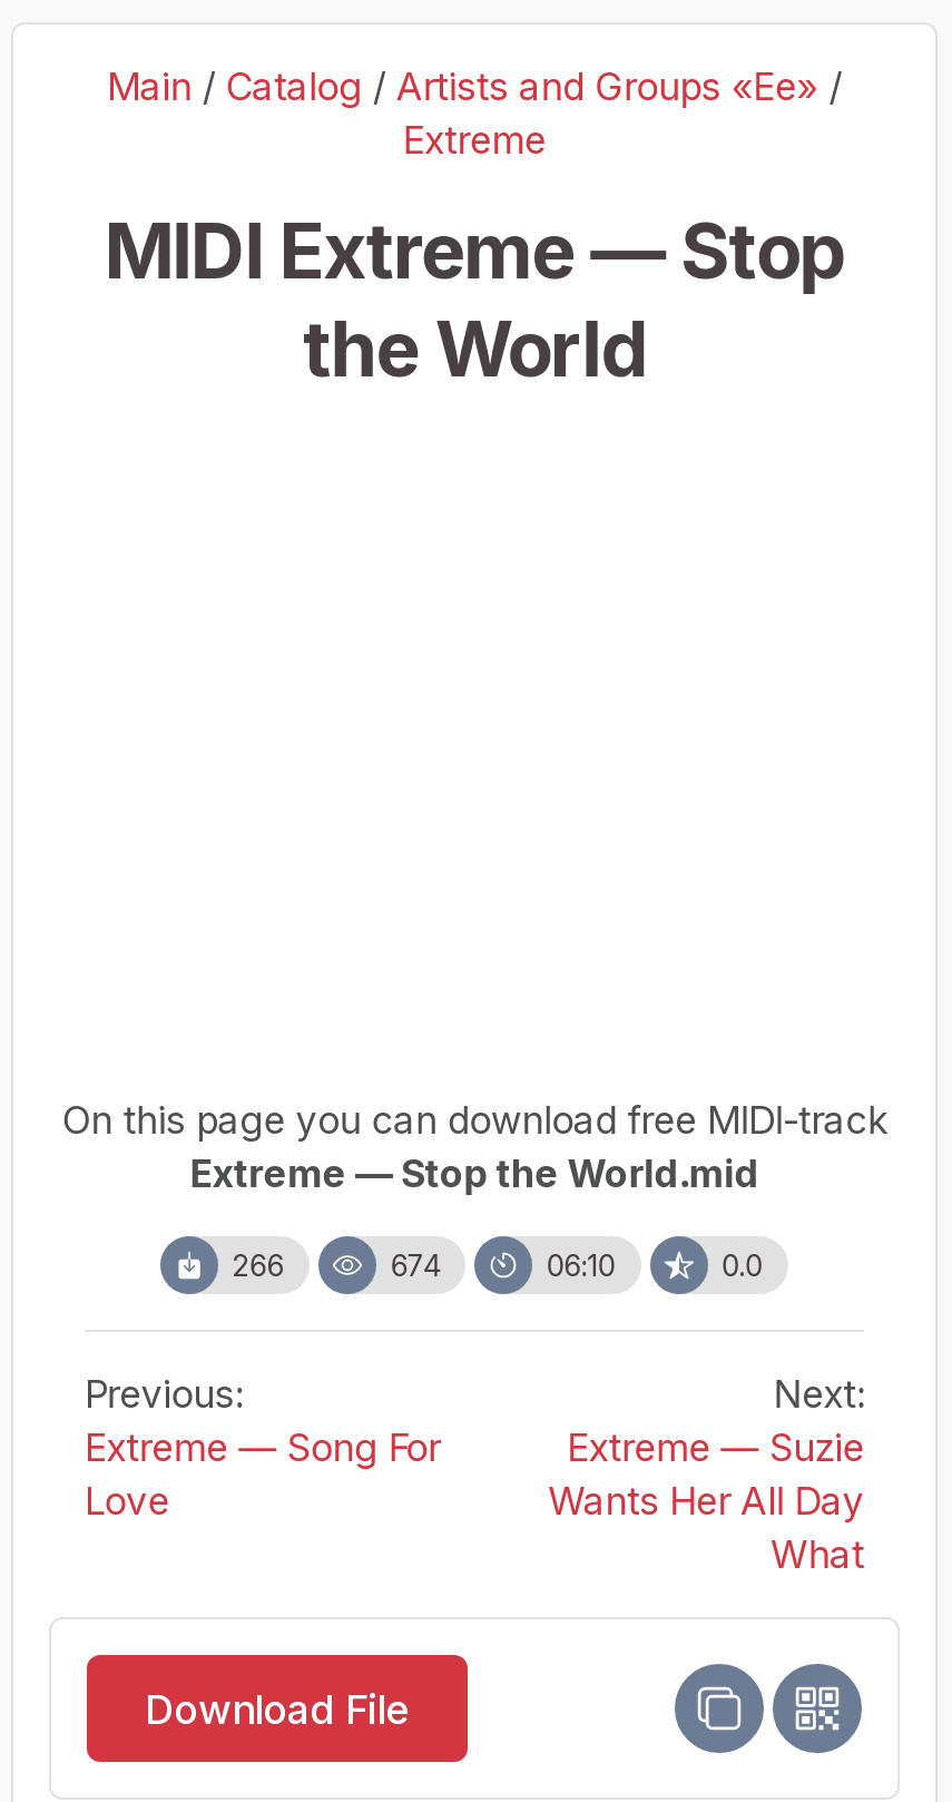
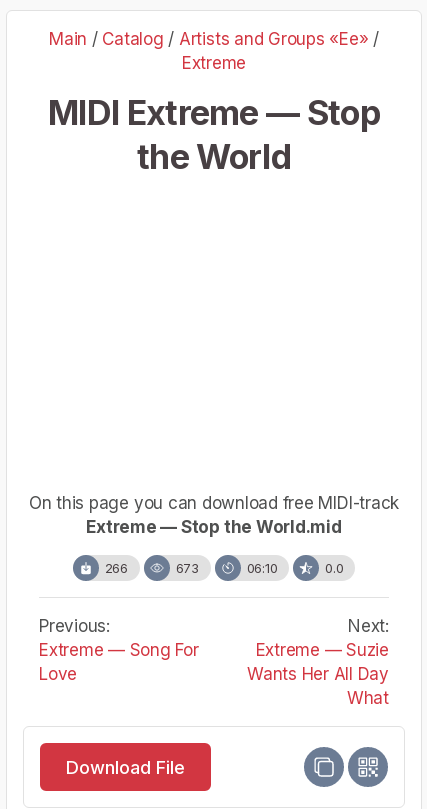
- 674
+ 673
